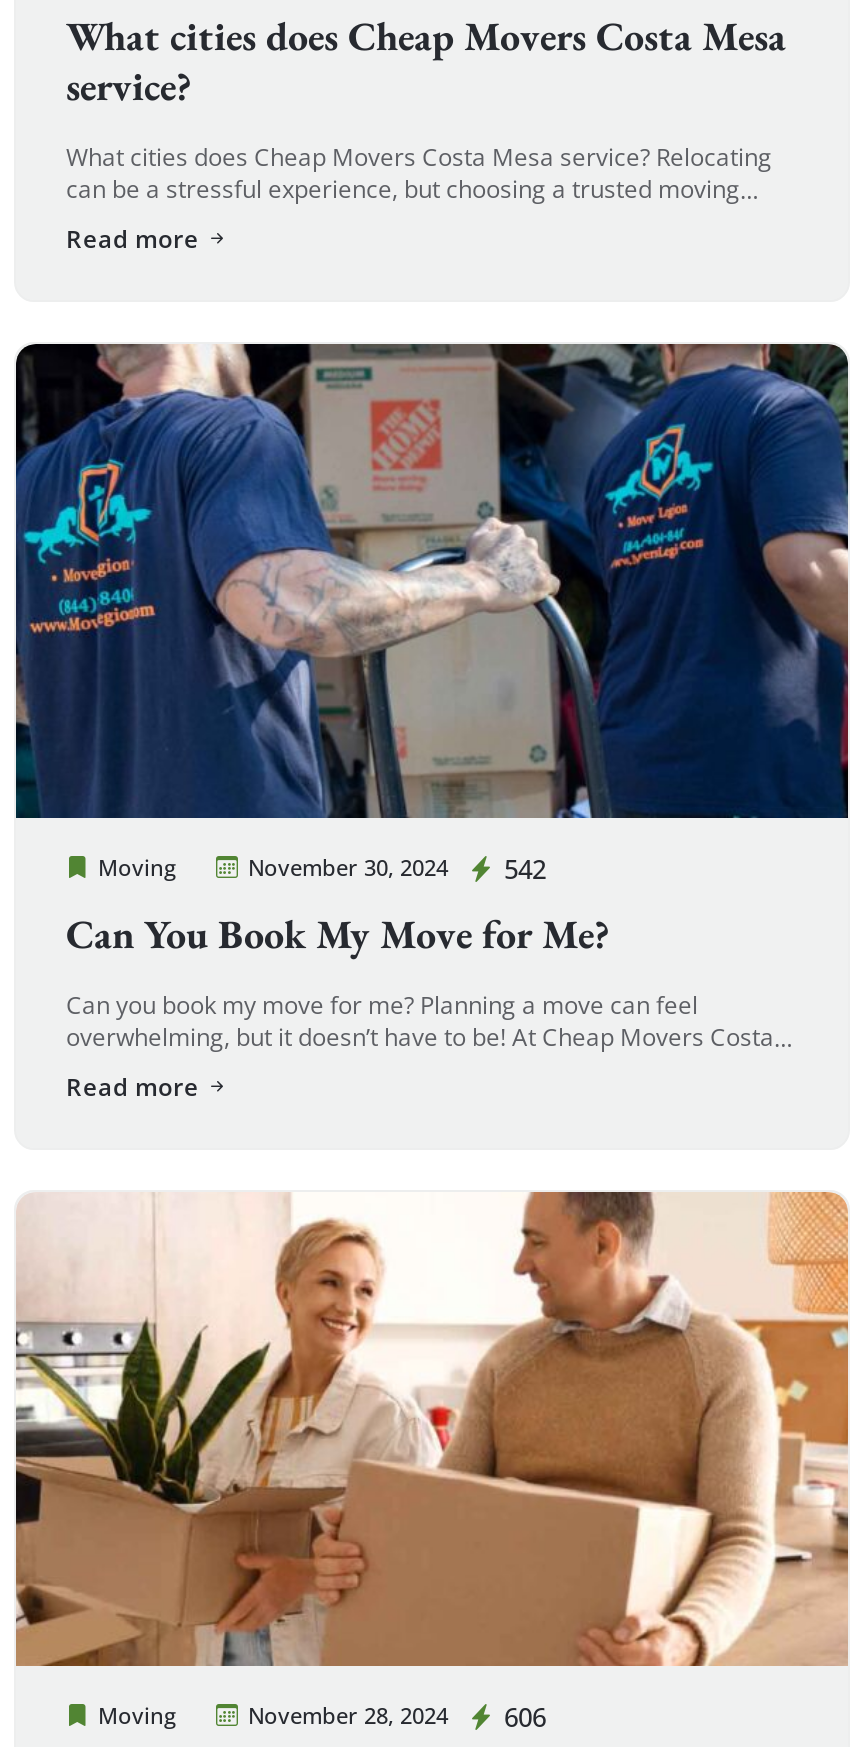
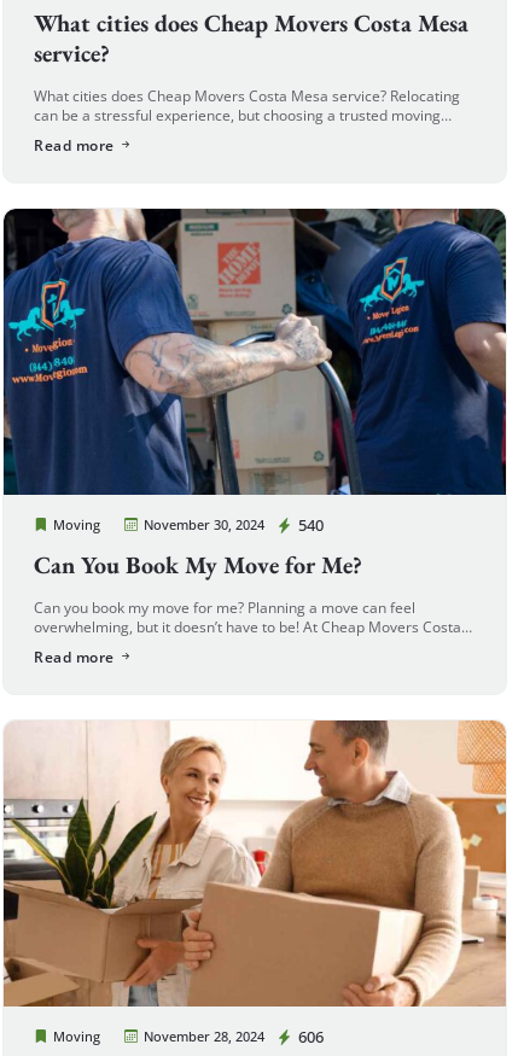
- 542
+ 540
